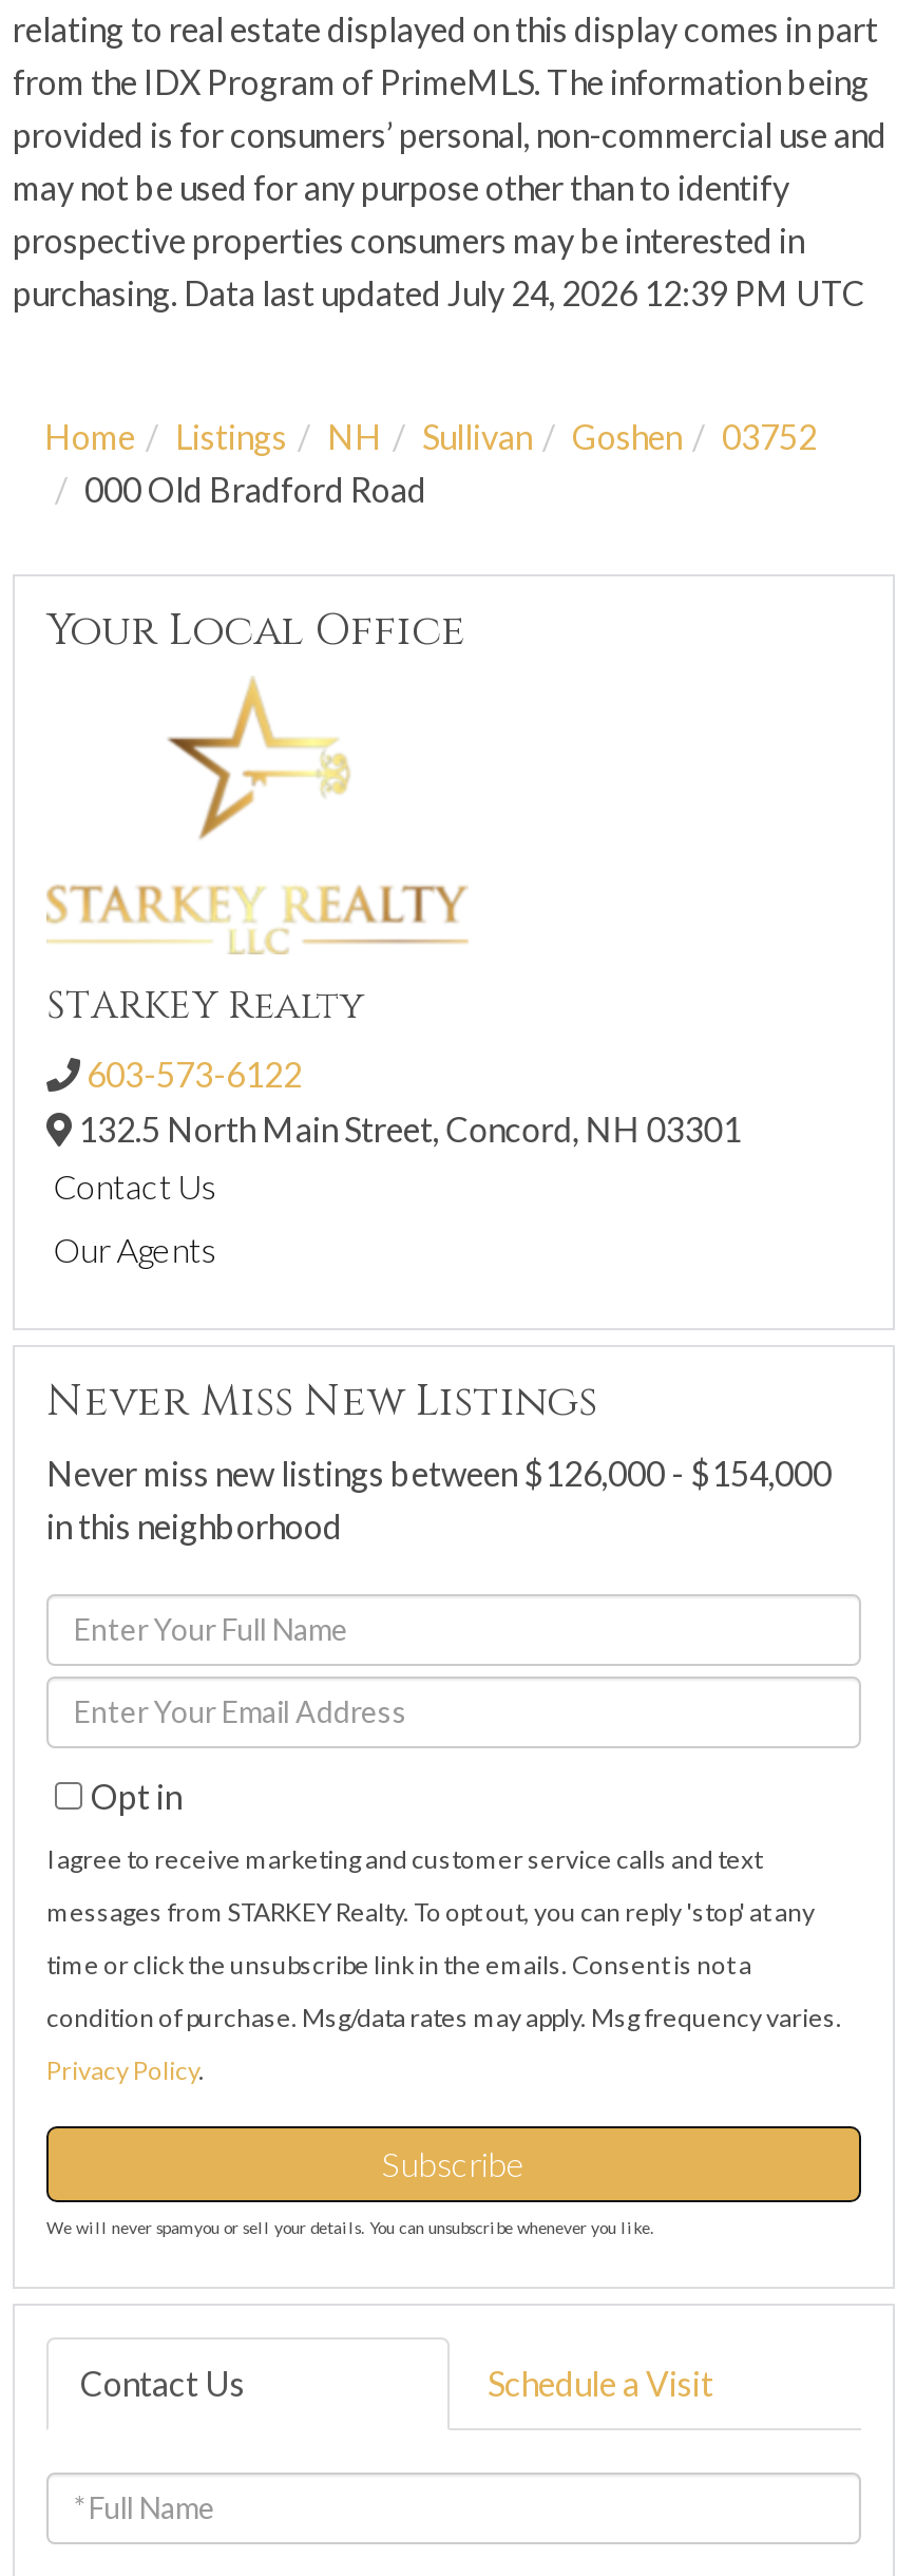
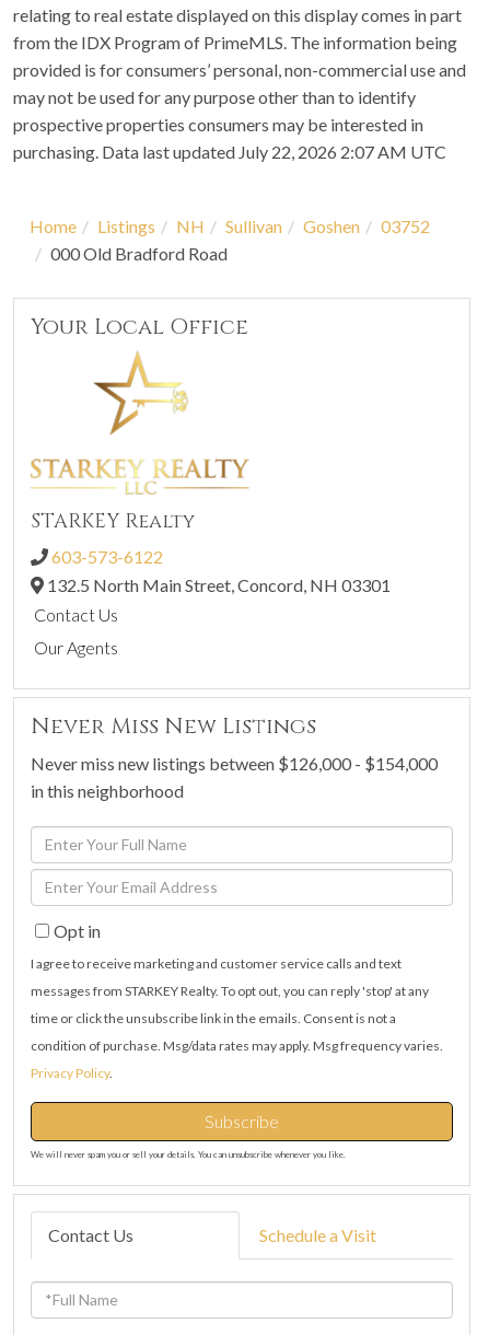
- purchasing. Data last updated July 24, 2026 12:39 PM UTC
+ purchasing. Data last updated July 22, 2026 2:07 AM UTC
